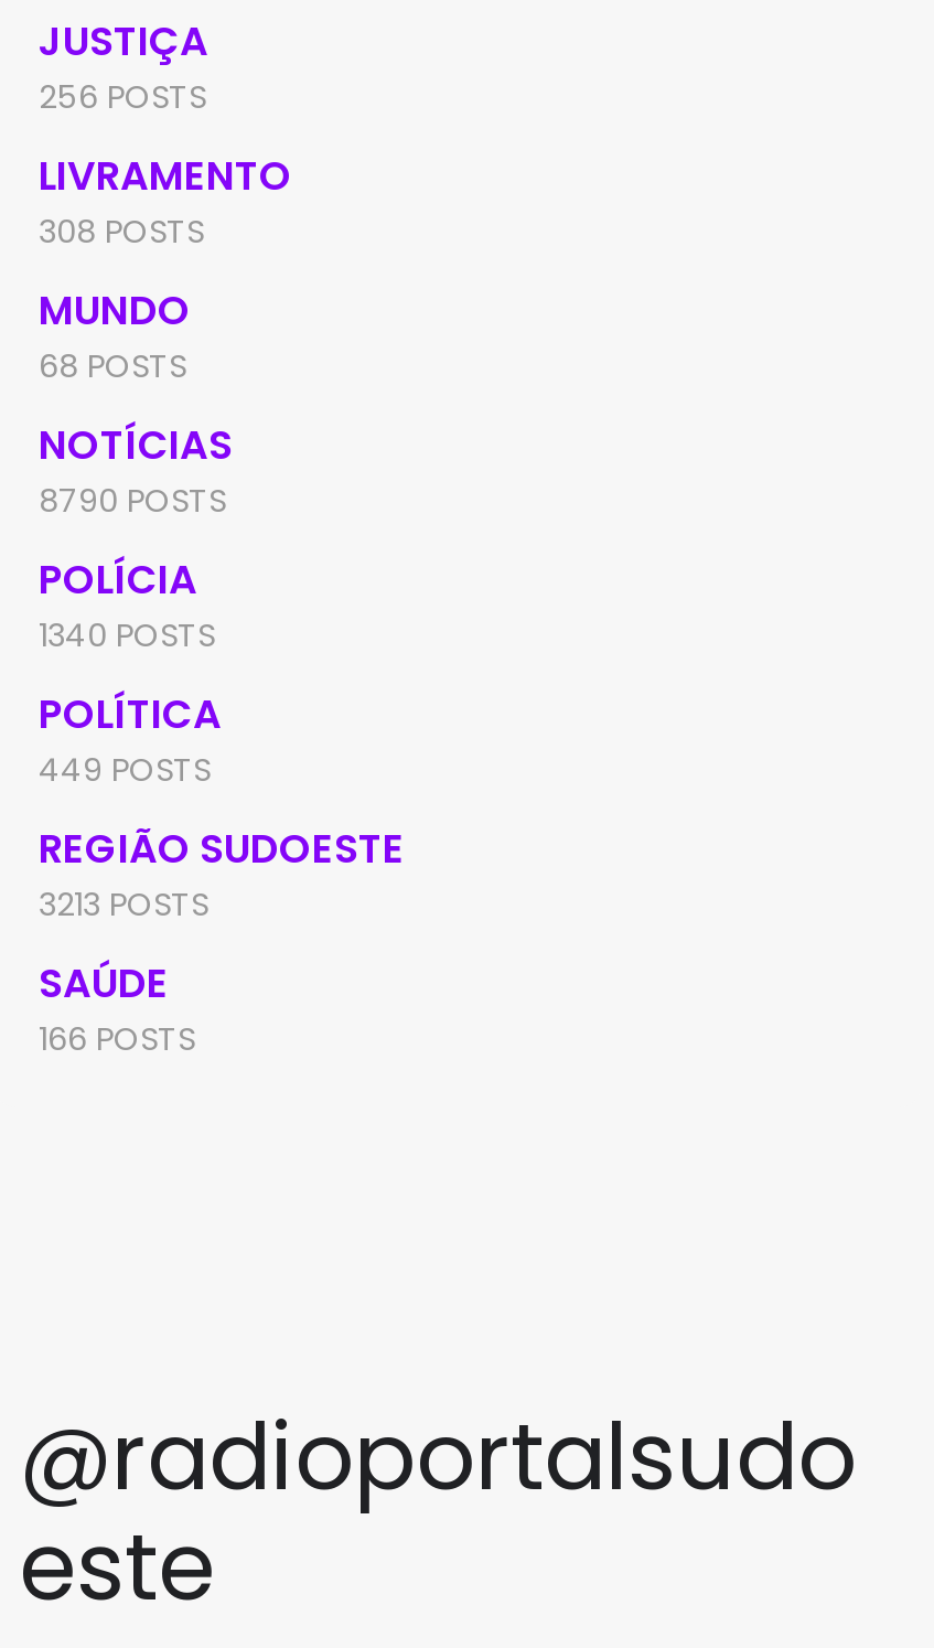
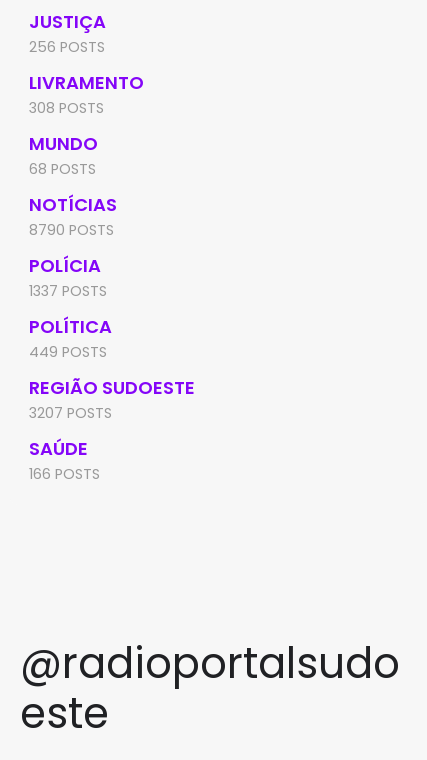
- 1340 POSTS
+ 1337 POSTS

- 3213 POSTS
+ 3207 POSTS
